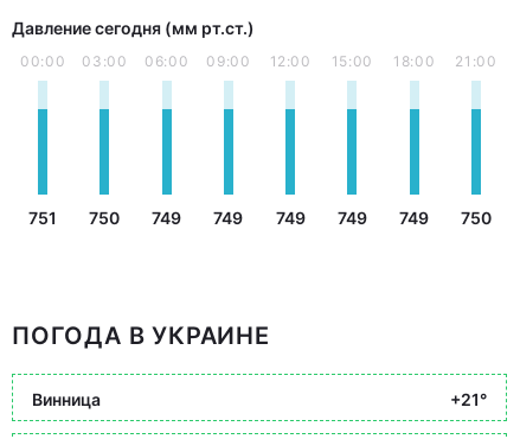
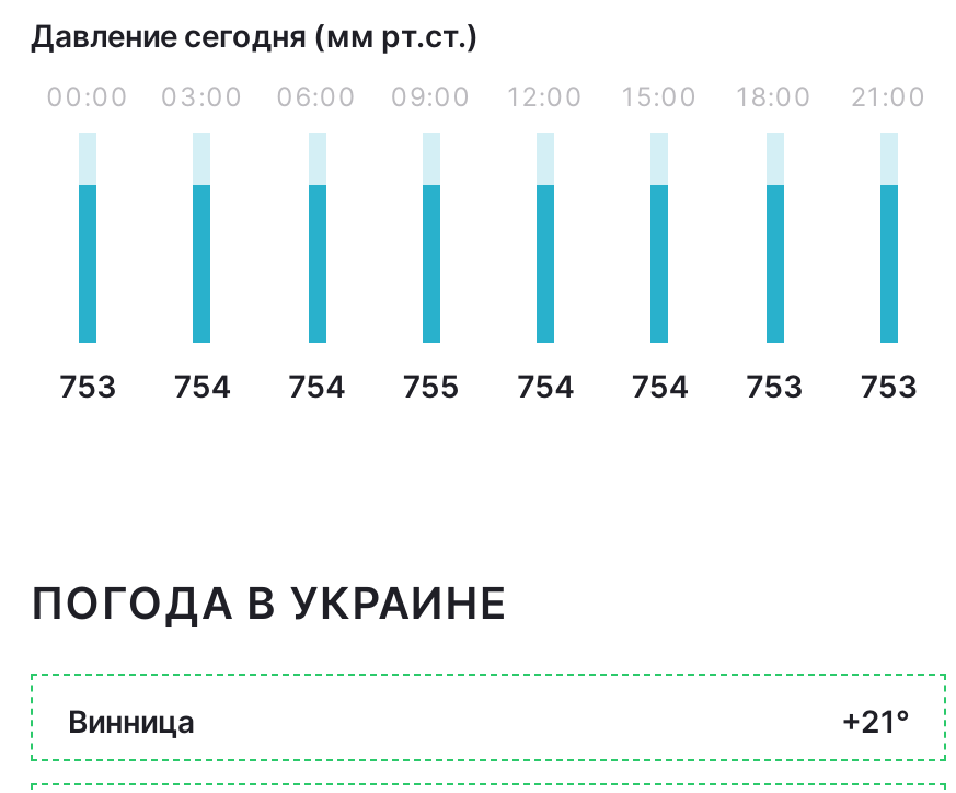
- 751
+ 753

- 750
+ 754

- 749
+ 754

- 749
+ 755

- 749
+ 754

- 749
+ 754

- 749
+ 753

- 750
+ 753
